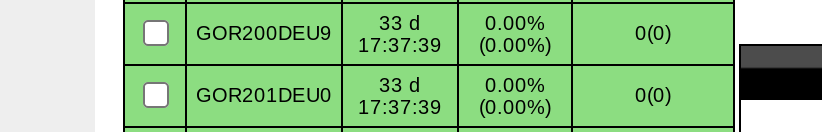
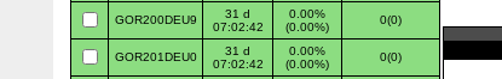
- 33 d
+ 31 d

- 17:37:39 (0.00%)
+ 07:02:42 (0.00%)

- 33 d
+ 31 d

- 17:37:39 (0.00%)
+ 07:02:42 (0.00%)
